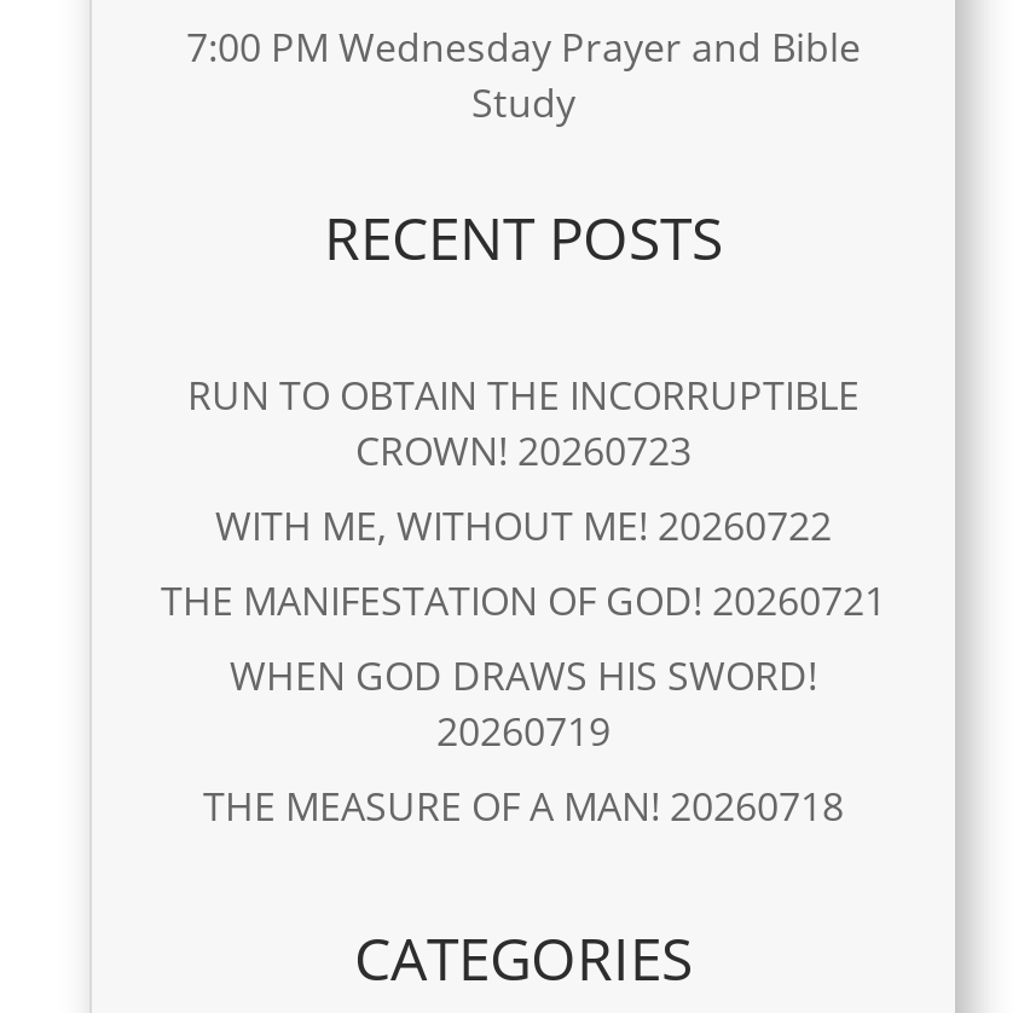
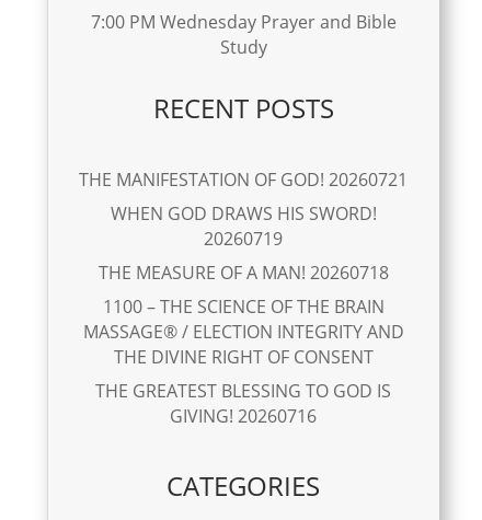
- RUN TO OBTAIN THE INCORRUPTIBLE
- CROWN! 20260723
- WITH ME, WITHOUT ME! 20260722

moved up: THE MANIFESTATION OF GOD! 20260721 | WHEN GOD DRAWS HIS SWORD! | 20260719 | THE MEASURE OF A MAN! 20260718

+ 1100 – THE SCIENCE OF THE BRAIN
+ MASSAGE® / ELECTION INTEGRITY AND
+ THE DIVINE RIGHT OF CONSENT
+ THE GREATEST BLESSING TO GOD IS
+ GIVING! 20260716
